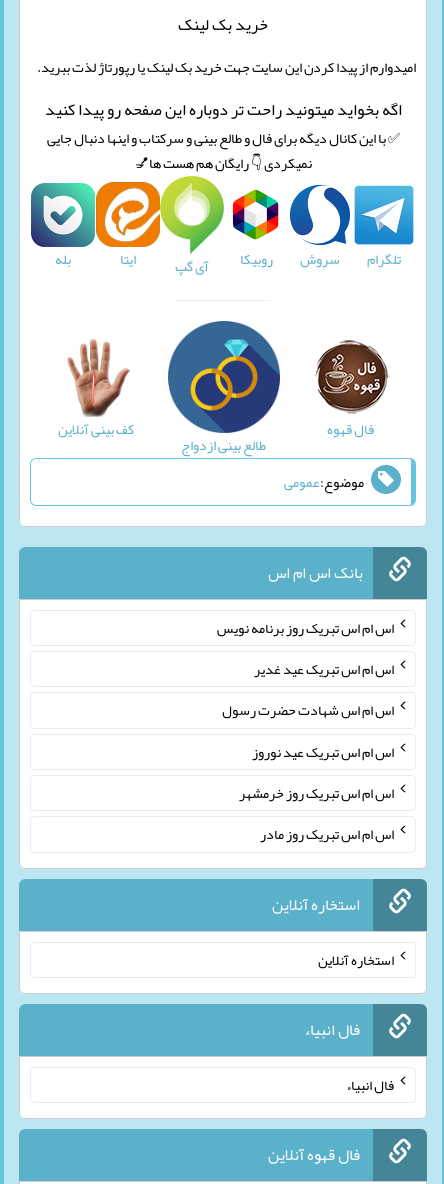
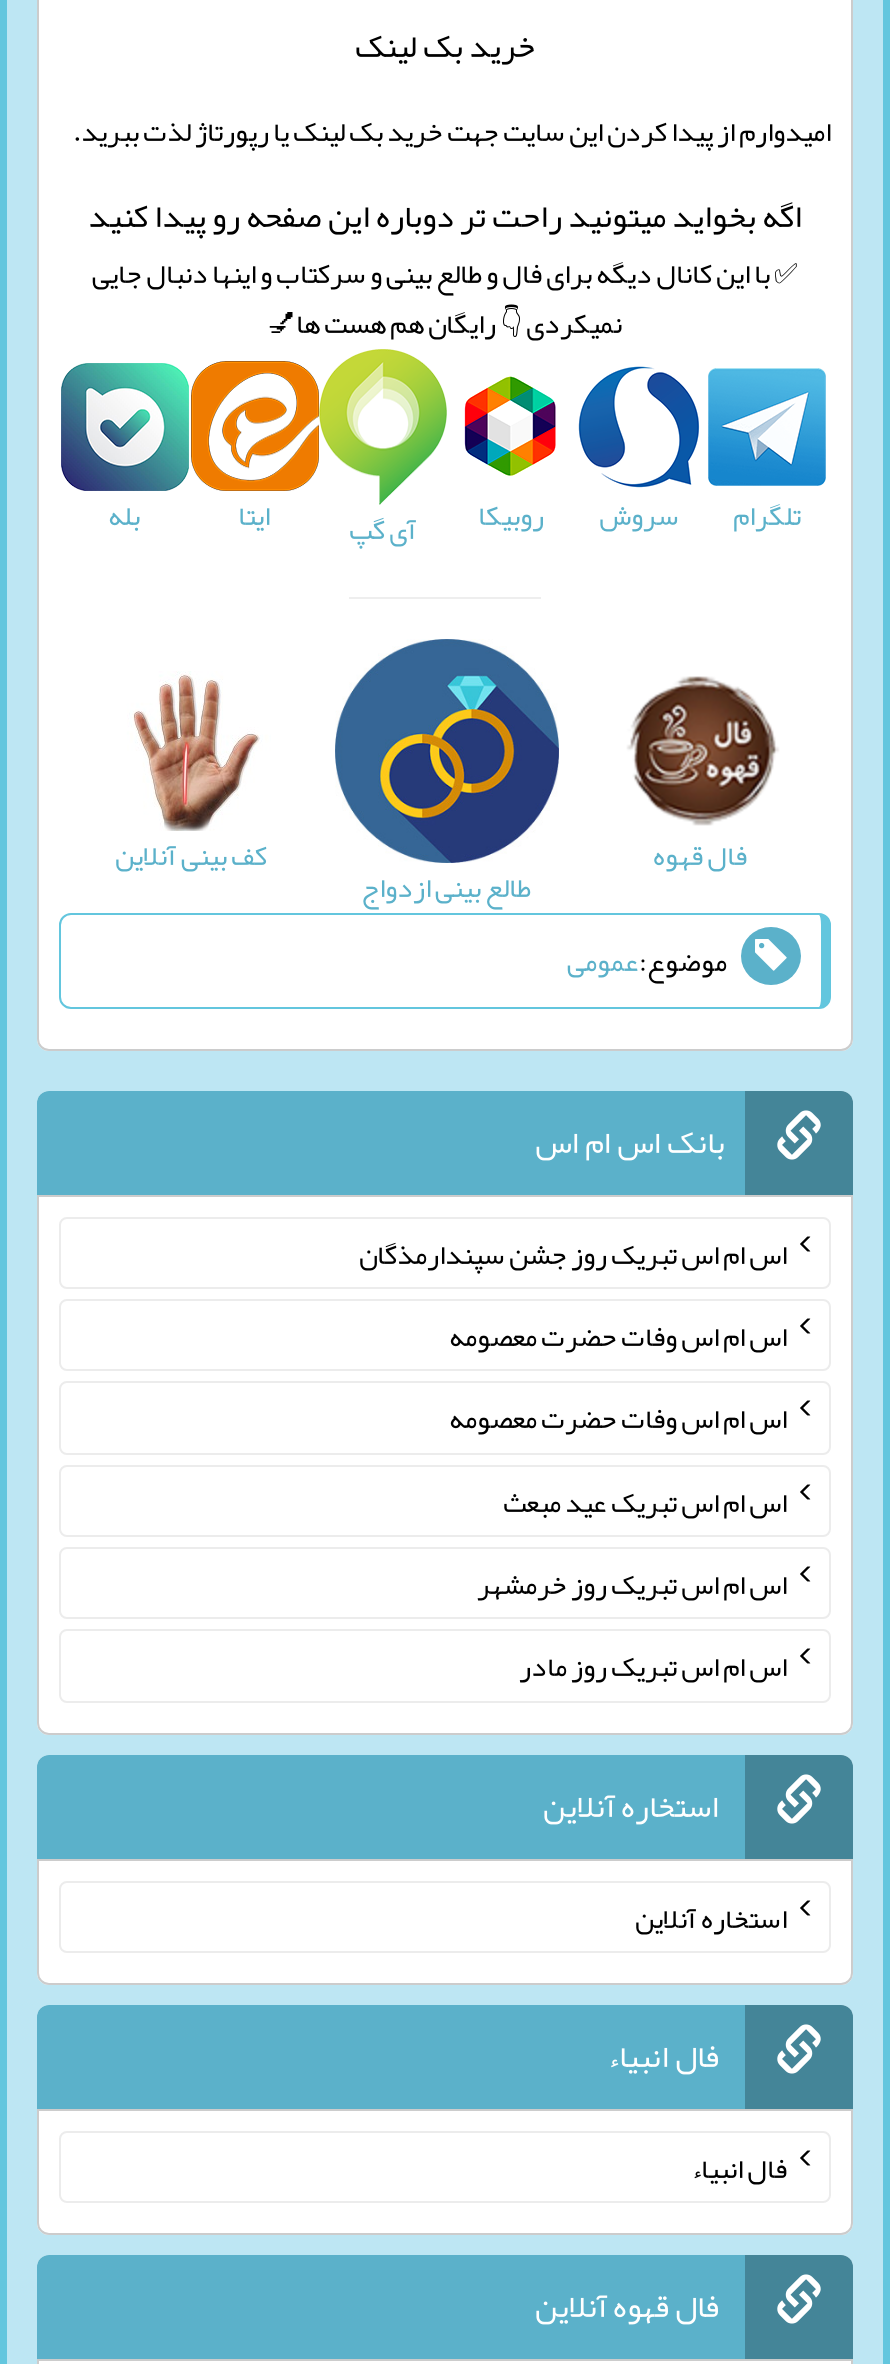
- اس ام اس تبریک روز برنامه نویس
+ اس ام اس تبریک روز جشن سپندارمذگان

- اس ام اس تبریک عید غدیر
+ اس ام اس وفات حضرت معصومه

- اس ام اس شهادت حضرت رسول
+ اس ام اس وفات حضرت معصومه

- اس ام اس تبریک عید نوروز
+ اس ام اس تبریک عید مبعث
